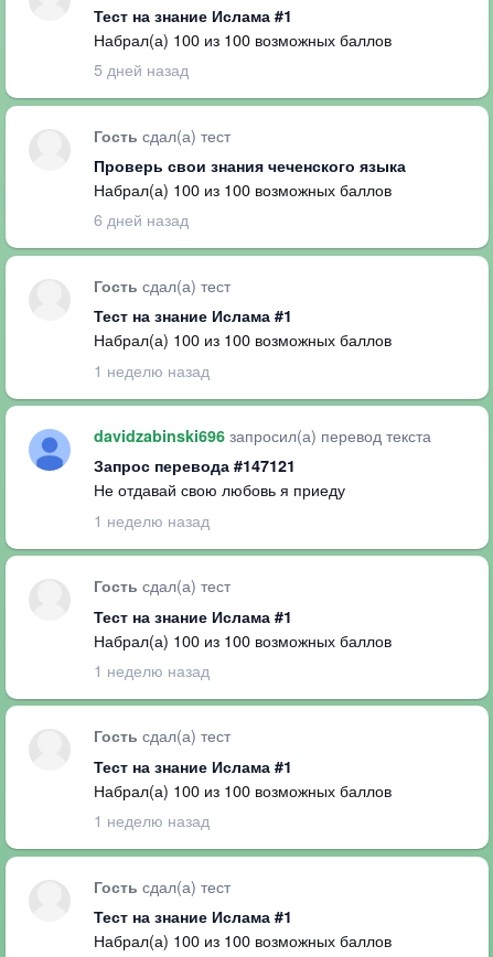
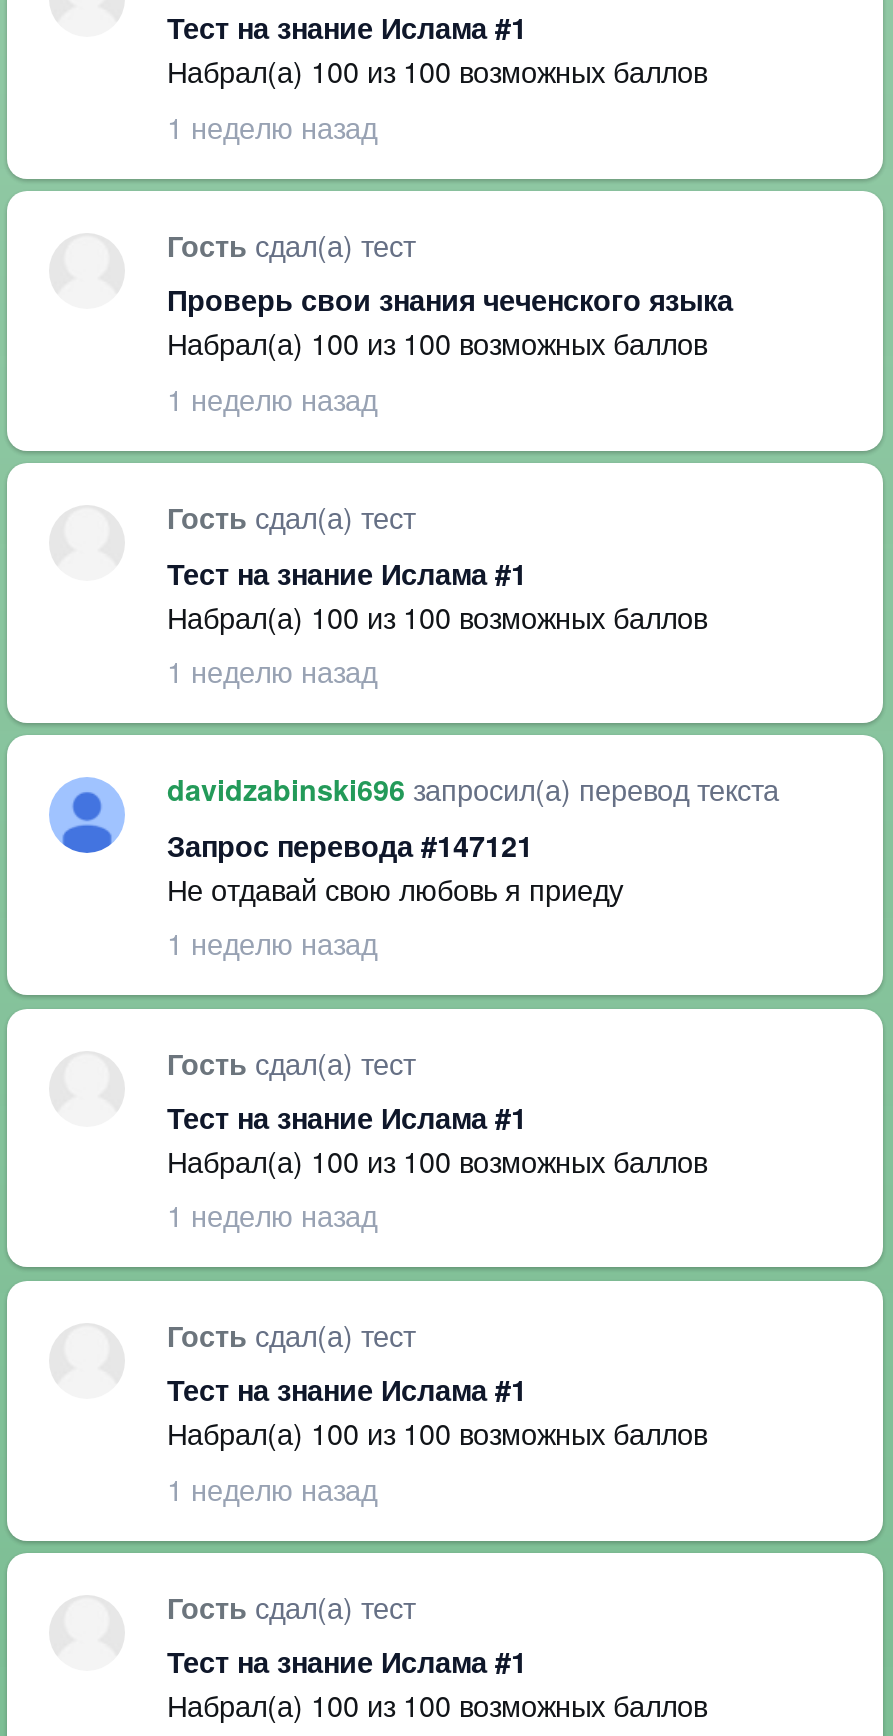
- 5 дней назад
+ 1 неделю назад

- 6 дней назад
+ 1 неделю назад
